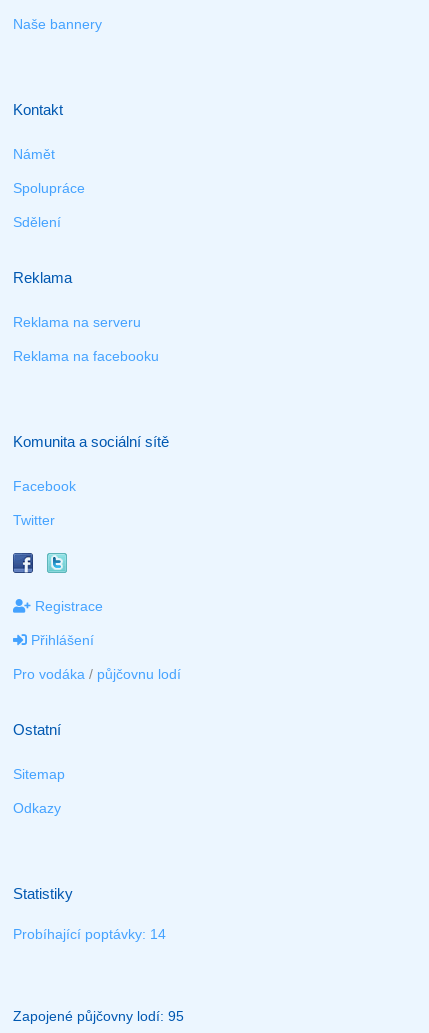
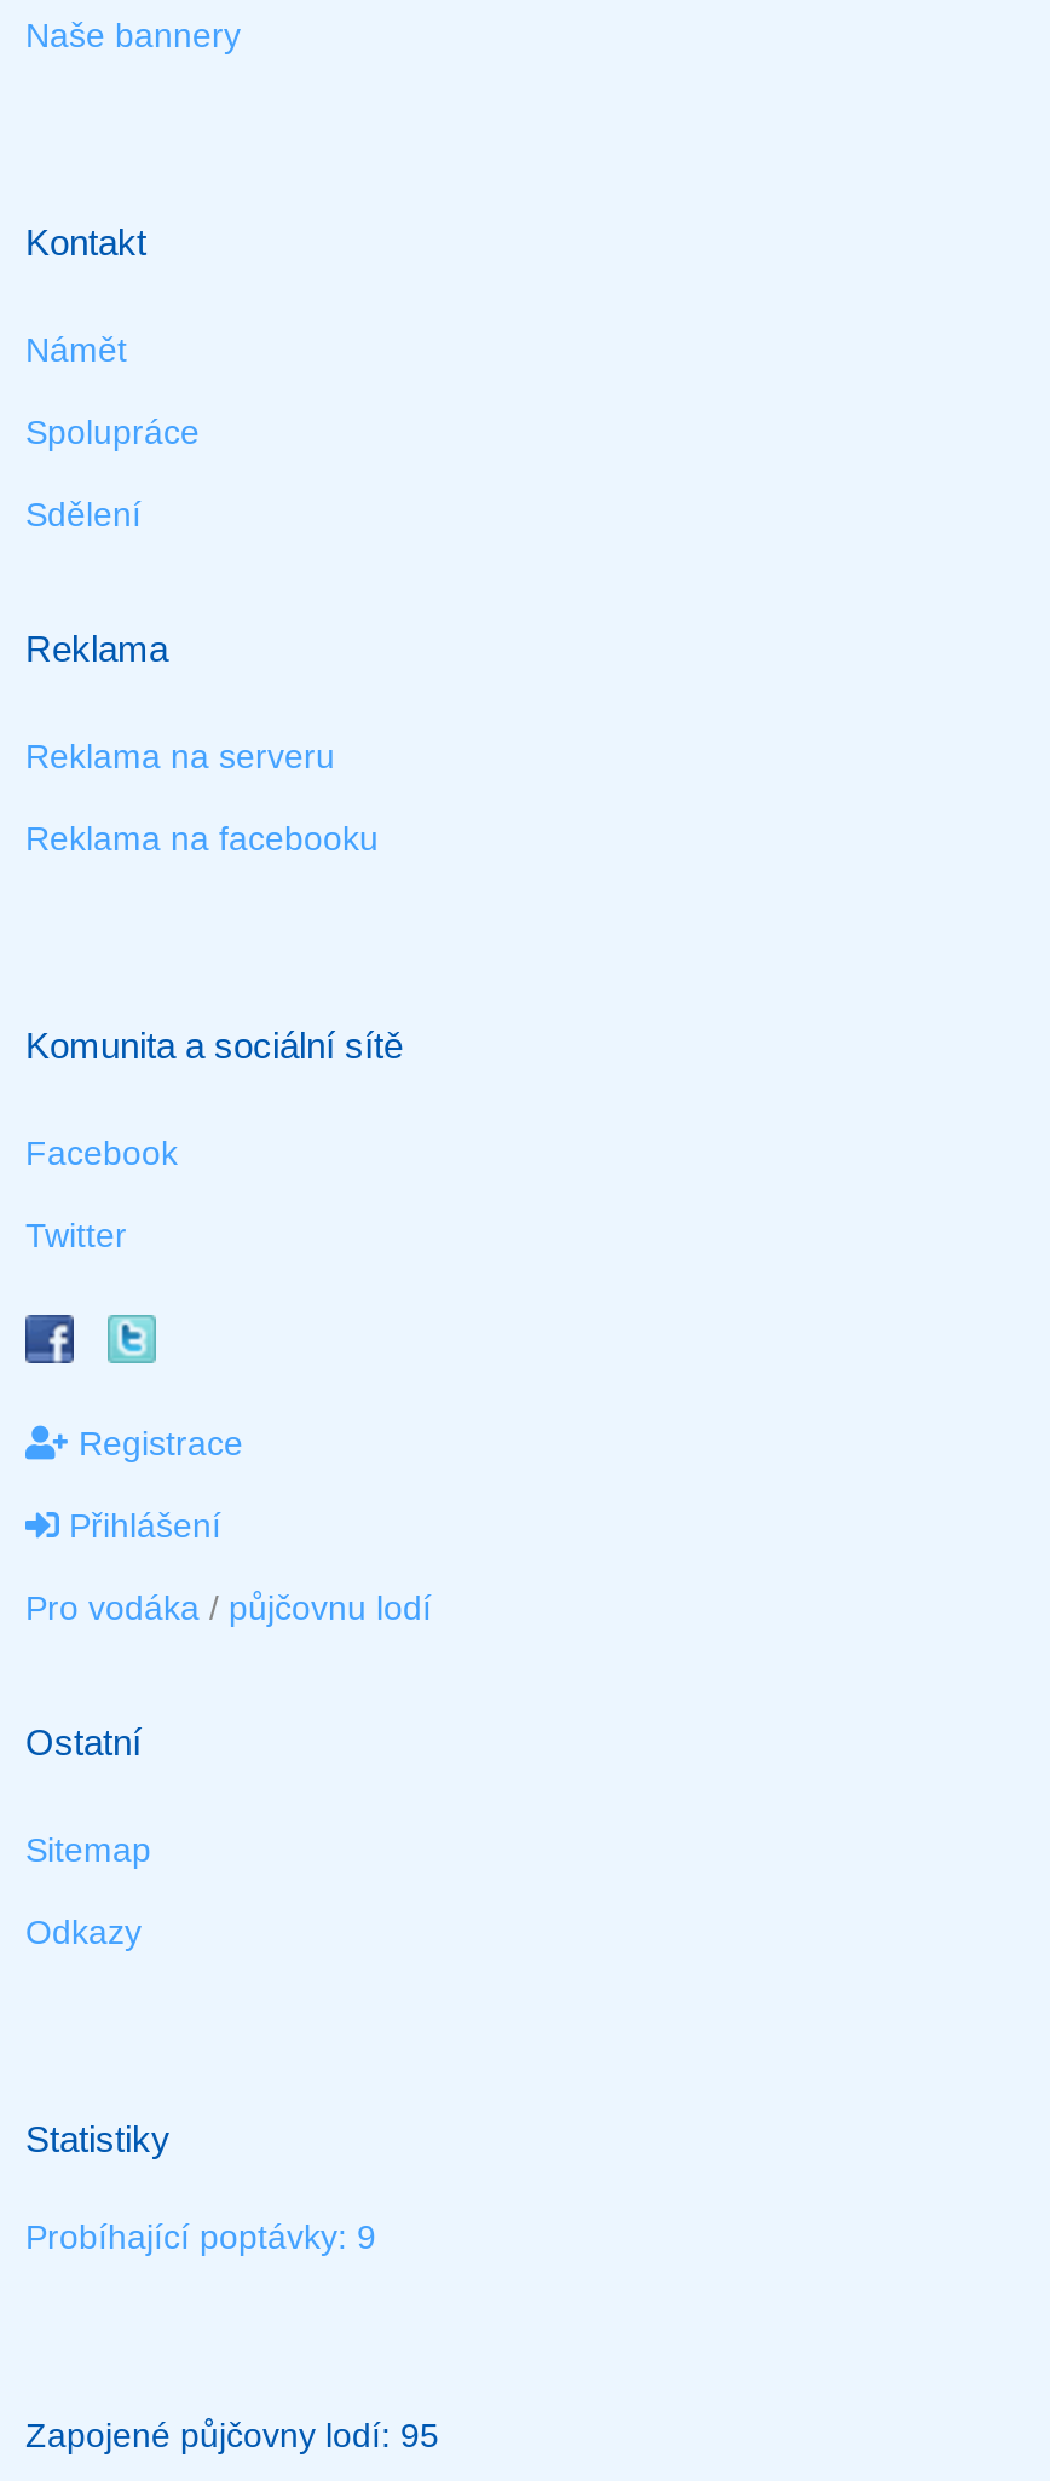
- Probíhající poptávky: 14
+ Probíhající poptávky: 9
